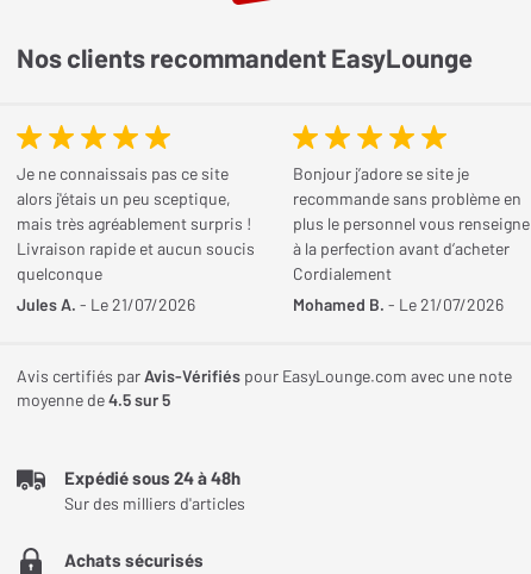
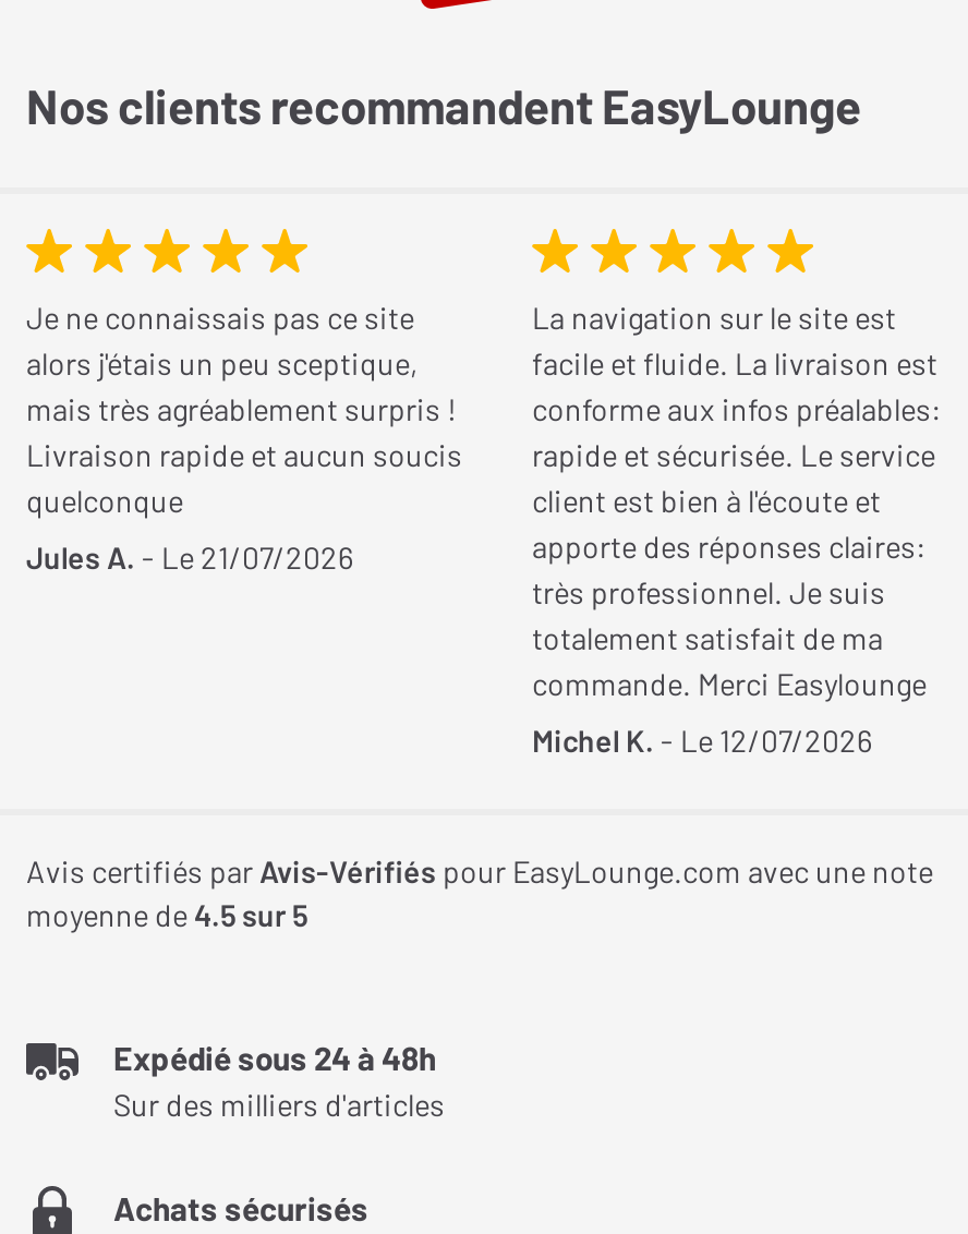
- Bonjour j’adore se site je
- recommande sans problème en
- plus le personnel vous renseigne
- à la perfection avant d’acheter
- Cordialement
+ La navigation sur le site est
+ facile et fluide. La livraison est
+ conforme aux infos préalables:
+ rapide et sécurisée. Le service
+ client est bien à l'écoute et
+ apporte des réponses claires:
+ très professionnel. Je suis
+ totalement satisfait de ma
+ commande. Merci Easylounge

- Mohamed B. - Le 21/07/2026
+ Michel K. - Le 12/07/2026
